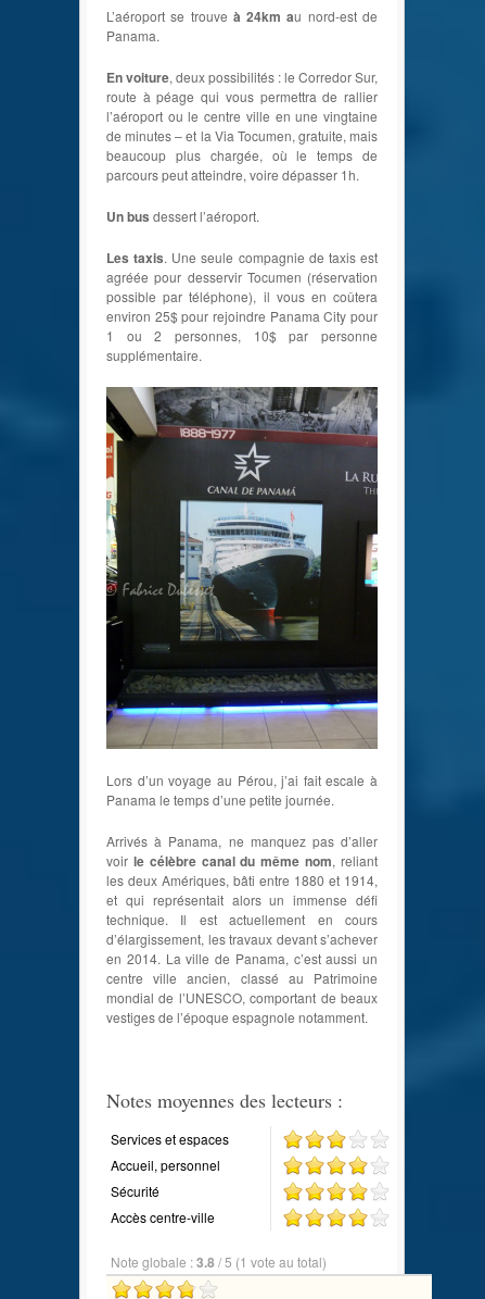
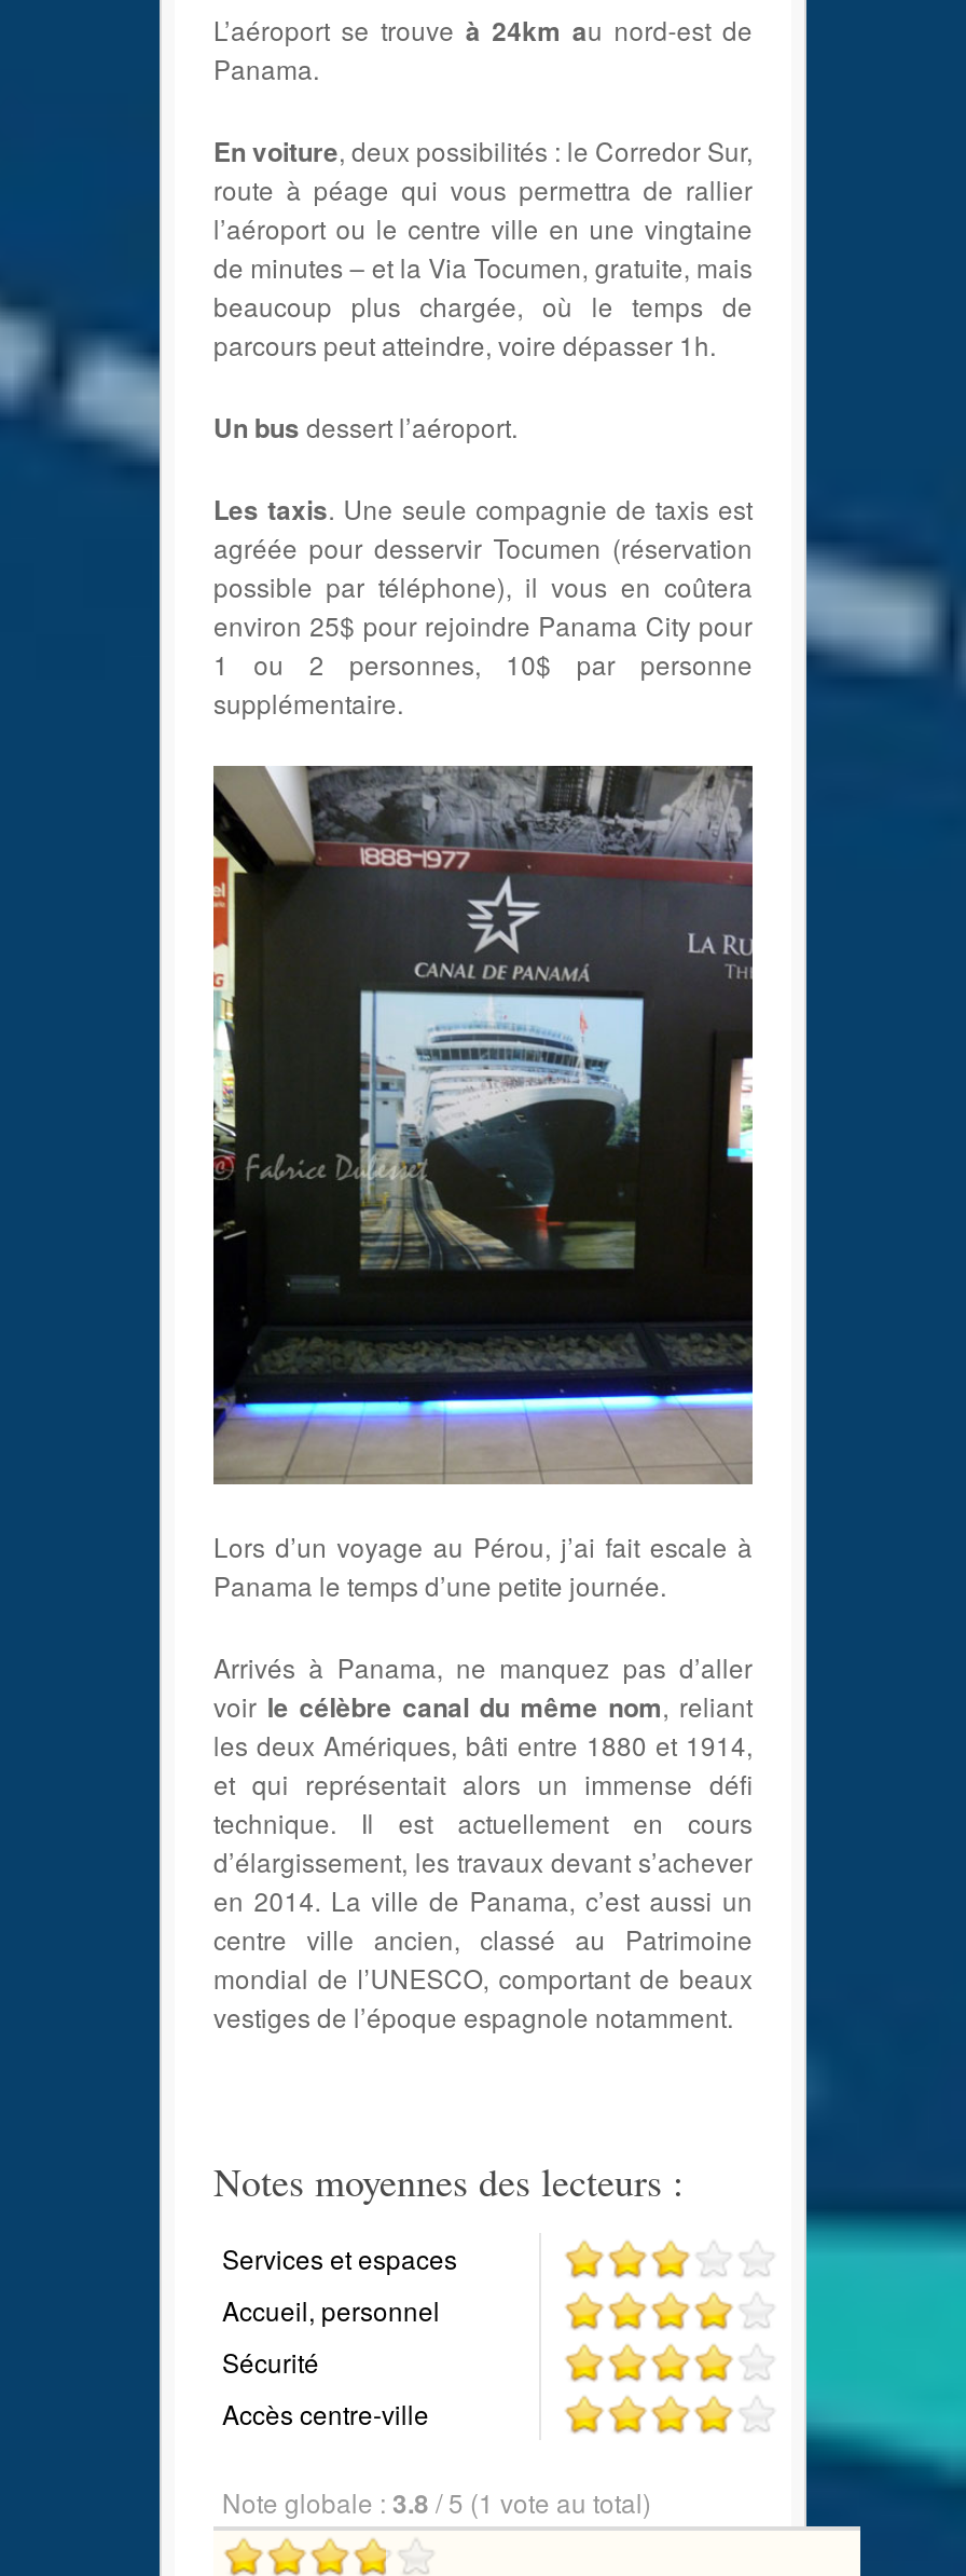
+ [image]

+ [image]

+ [image]
